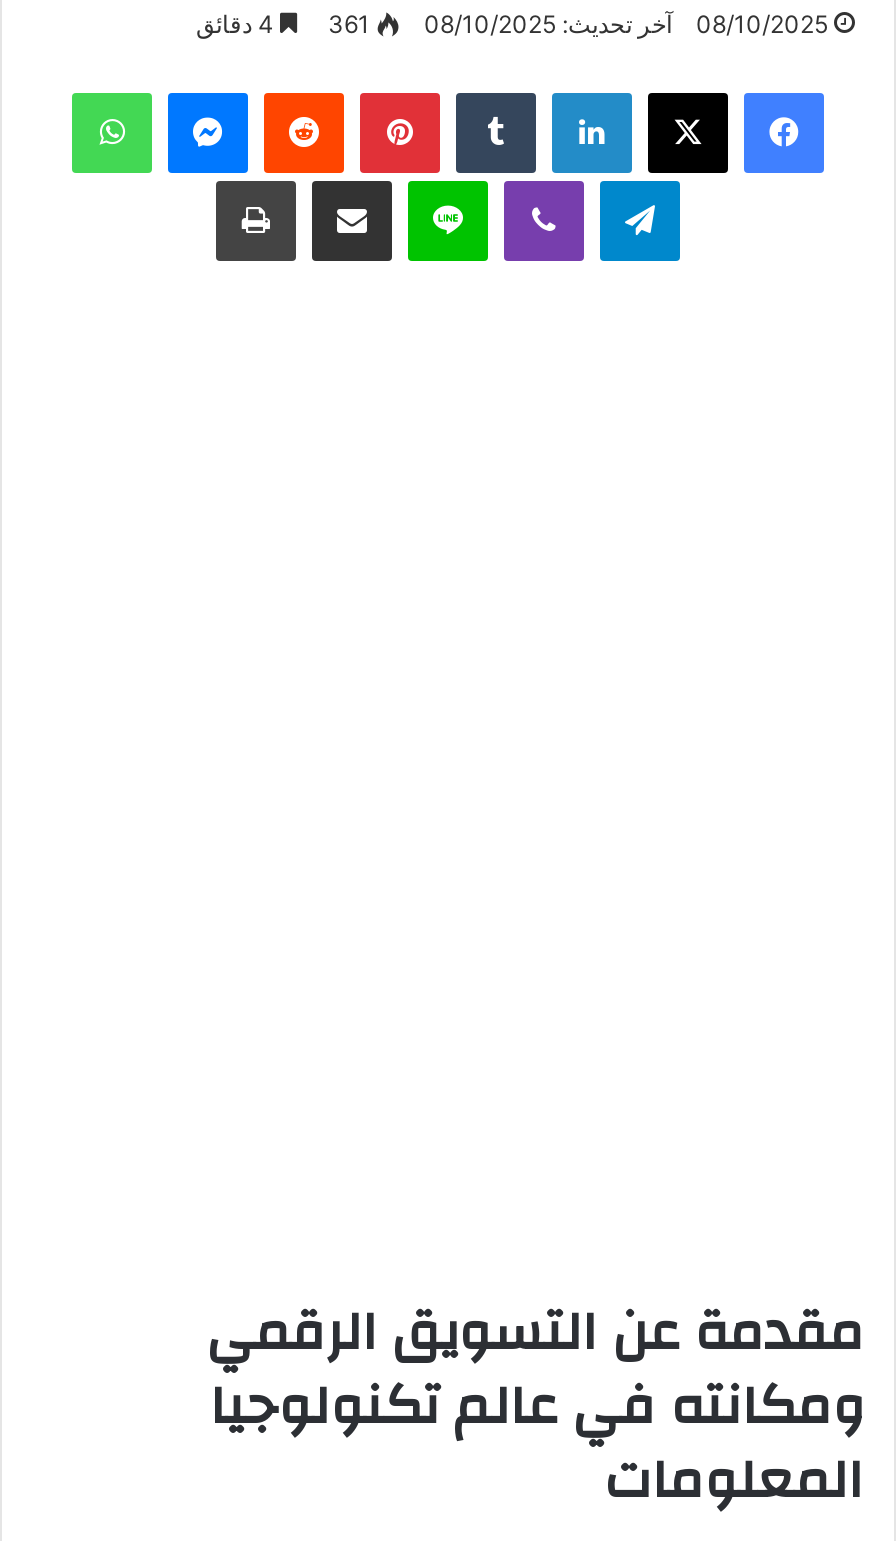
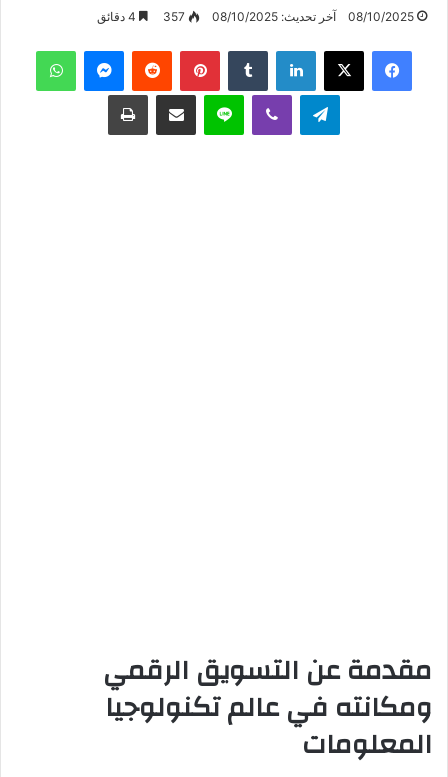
- 361
+ 357
